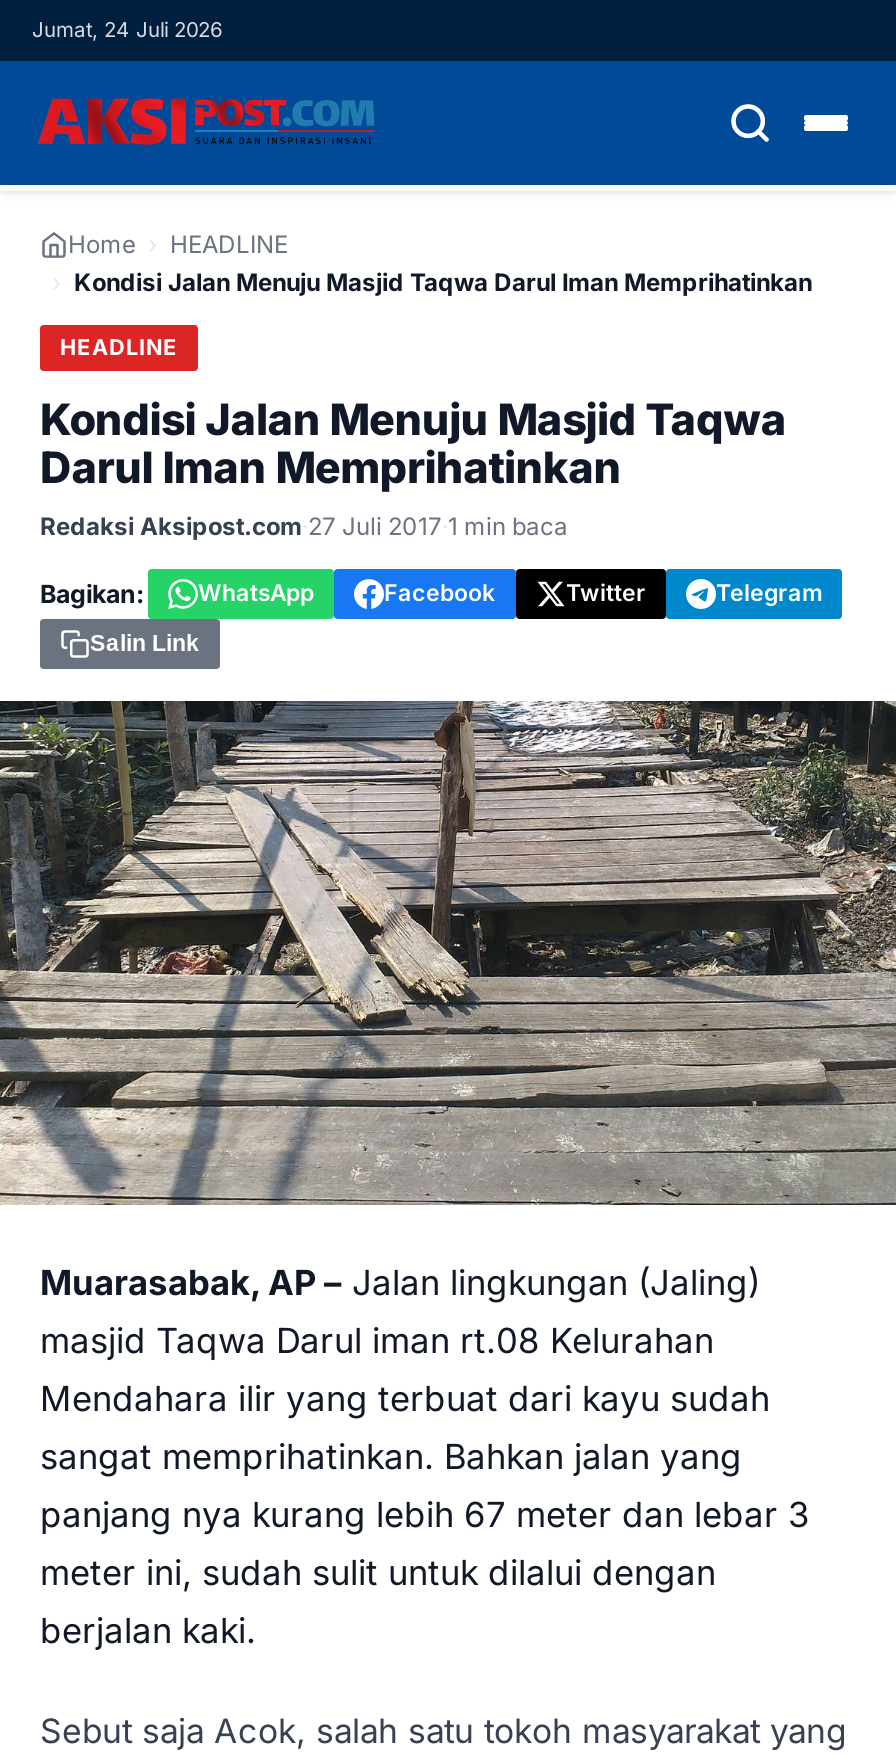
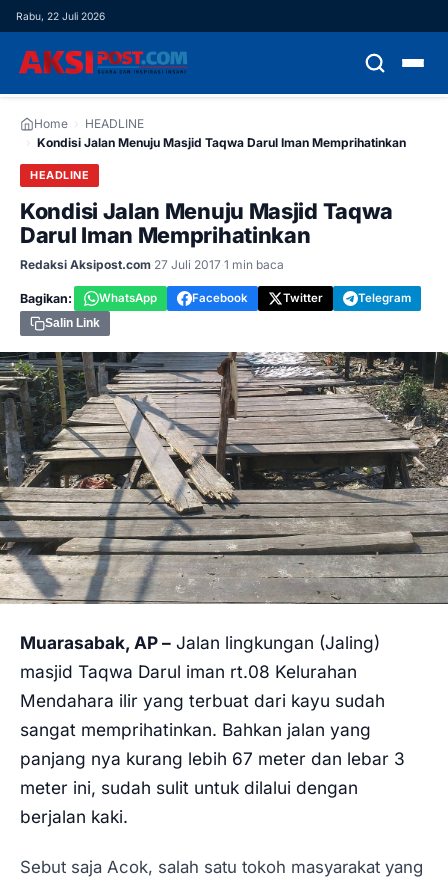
- Jumat, 24 Juli 2026
+ Rabu, 22 Juli 2026
